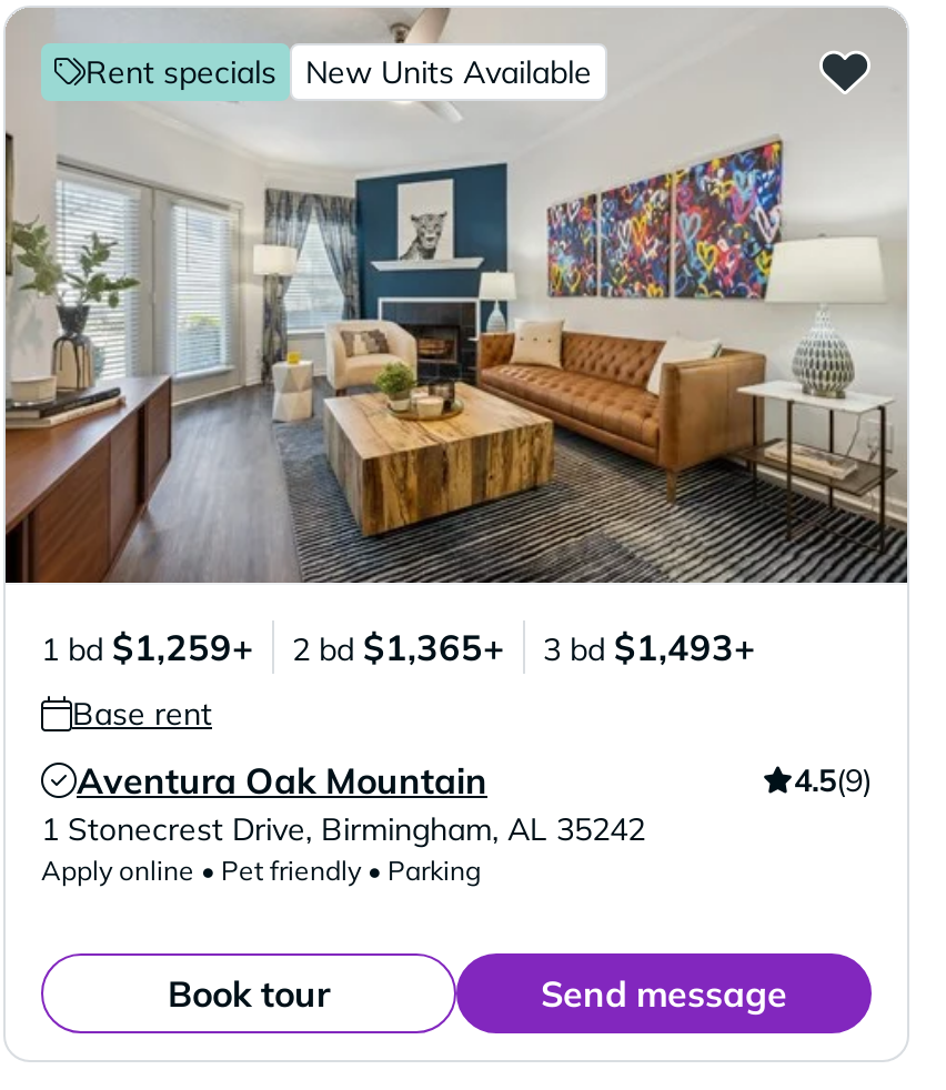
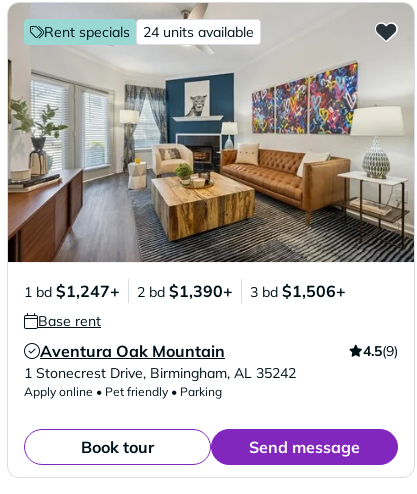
- New Units Available
+ 24 units available

- 1 bd $1,259+
- 2 bd $1,365+
- 3 bd $1,493+
+ 1 bd $1,247+
+ 2 bd $1,390+
+ 3 bd $1,506+
